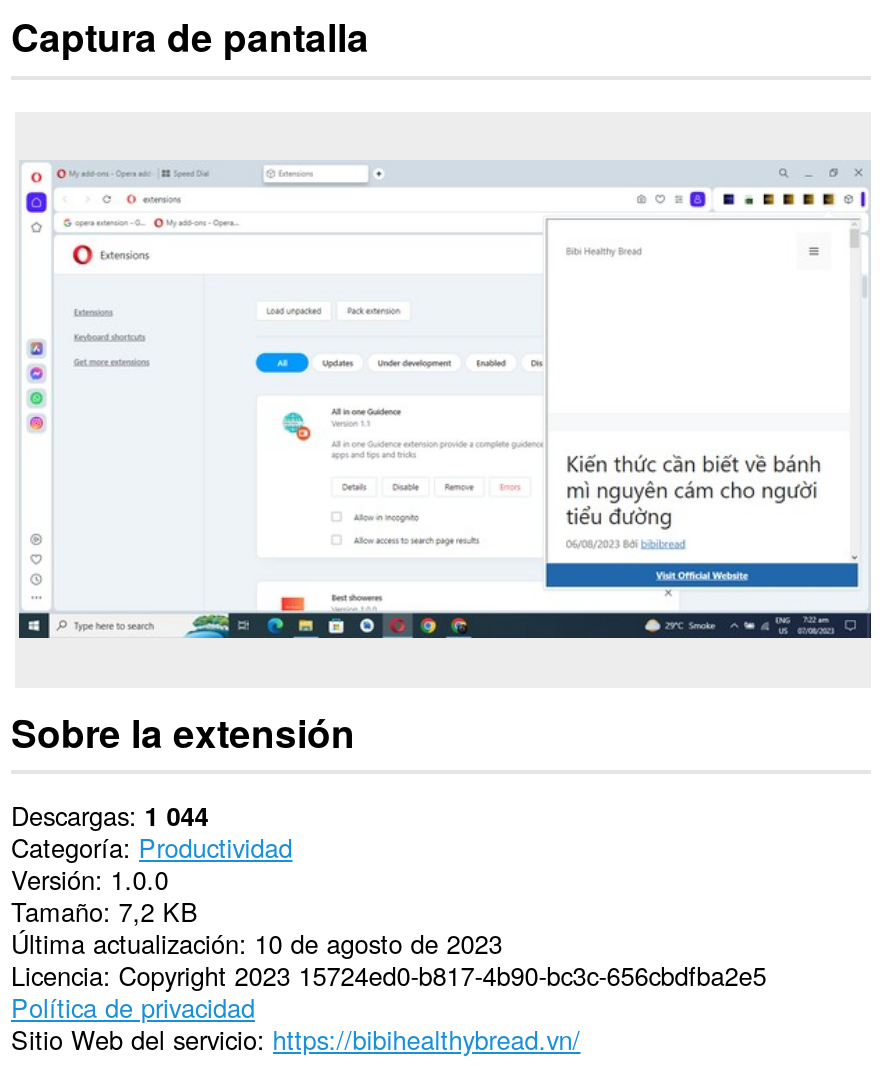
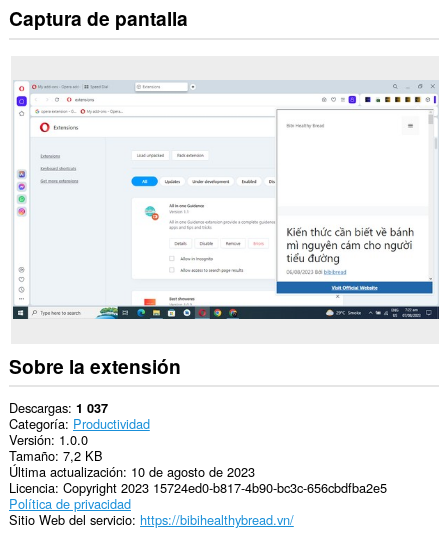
- Descargas 1 044
+ Descargas 1 037
